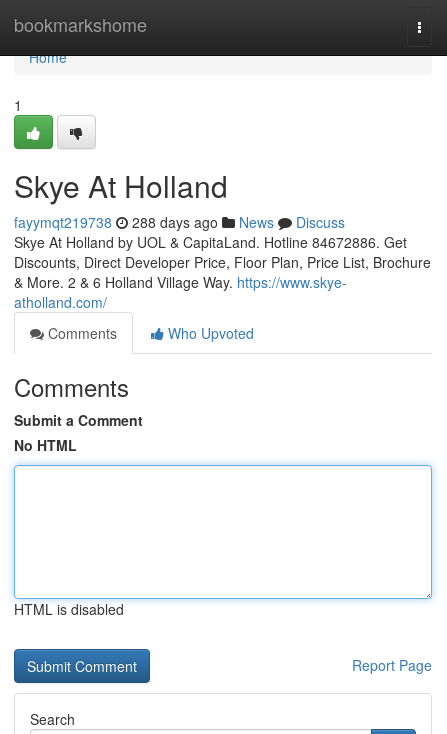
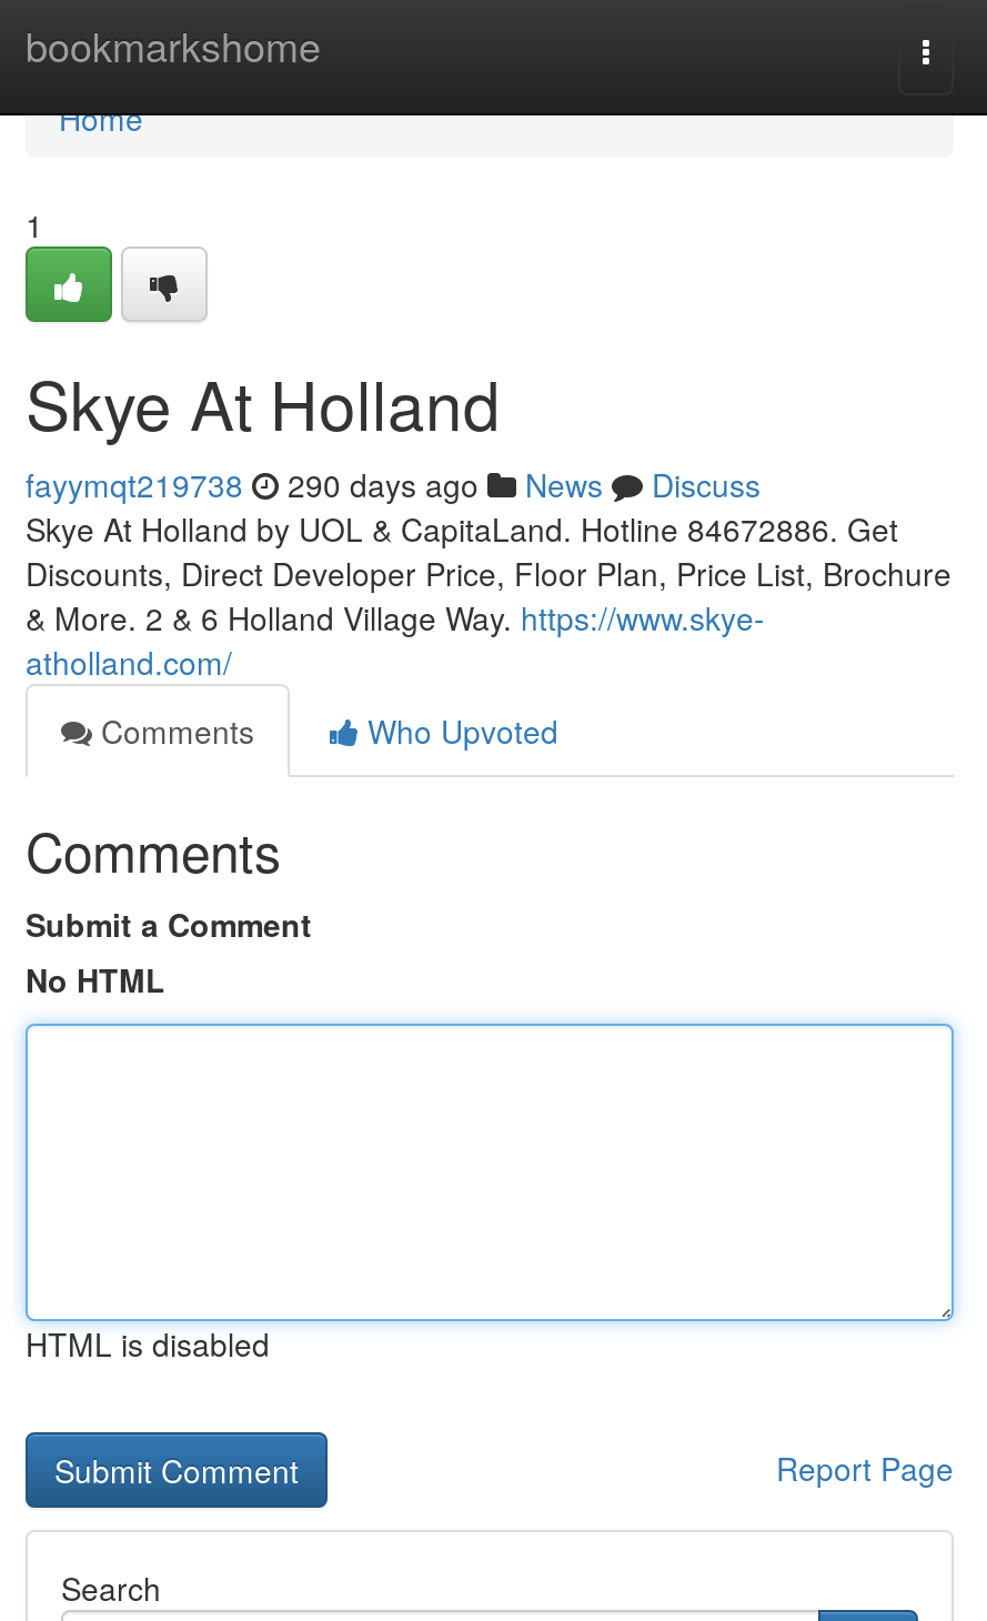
- fayymqt219738 288 days ago News Discuss
+ fayymqt219738 290 days ago News Discuss
